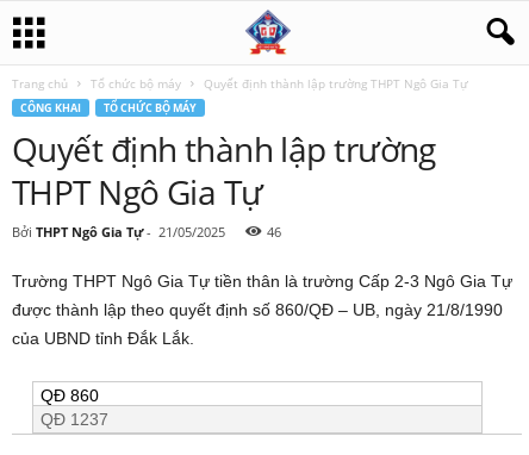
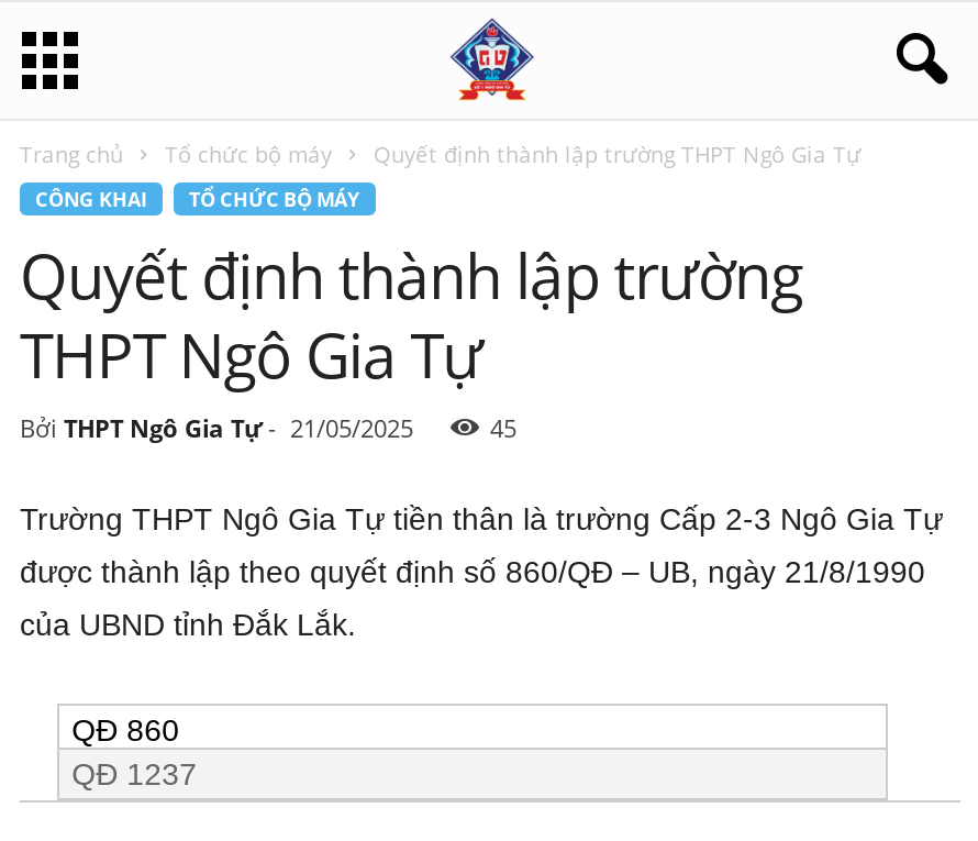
- 46
+ 45
